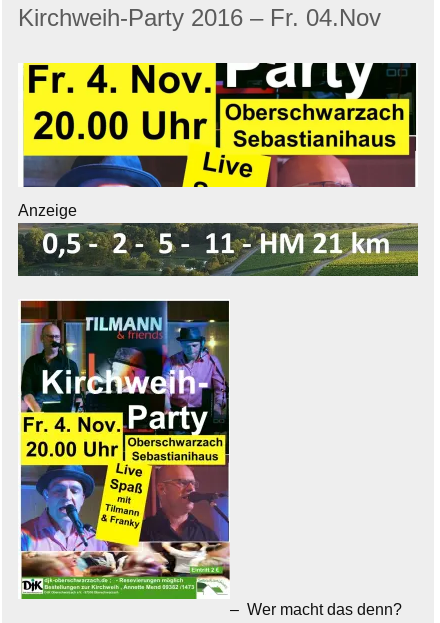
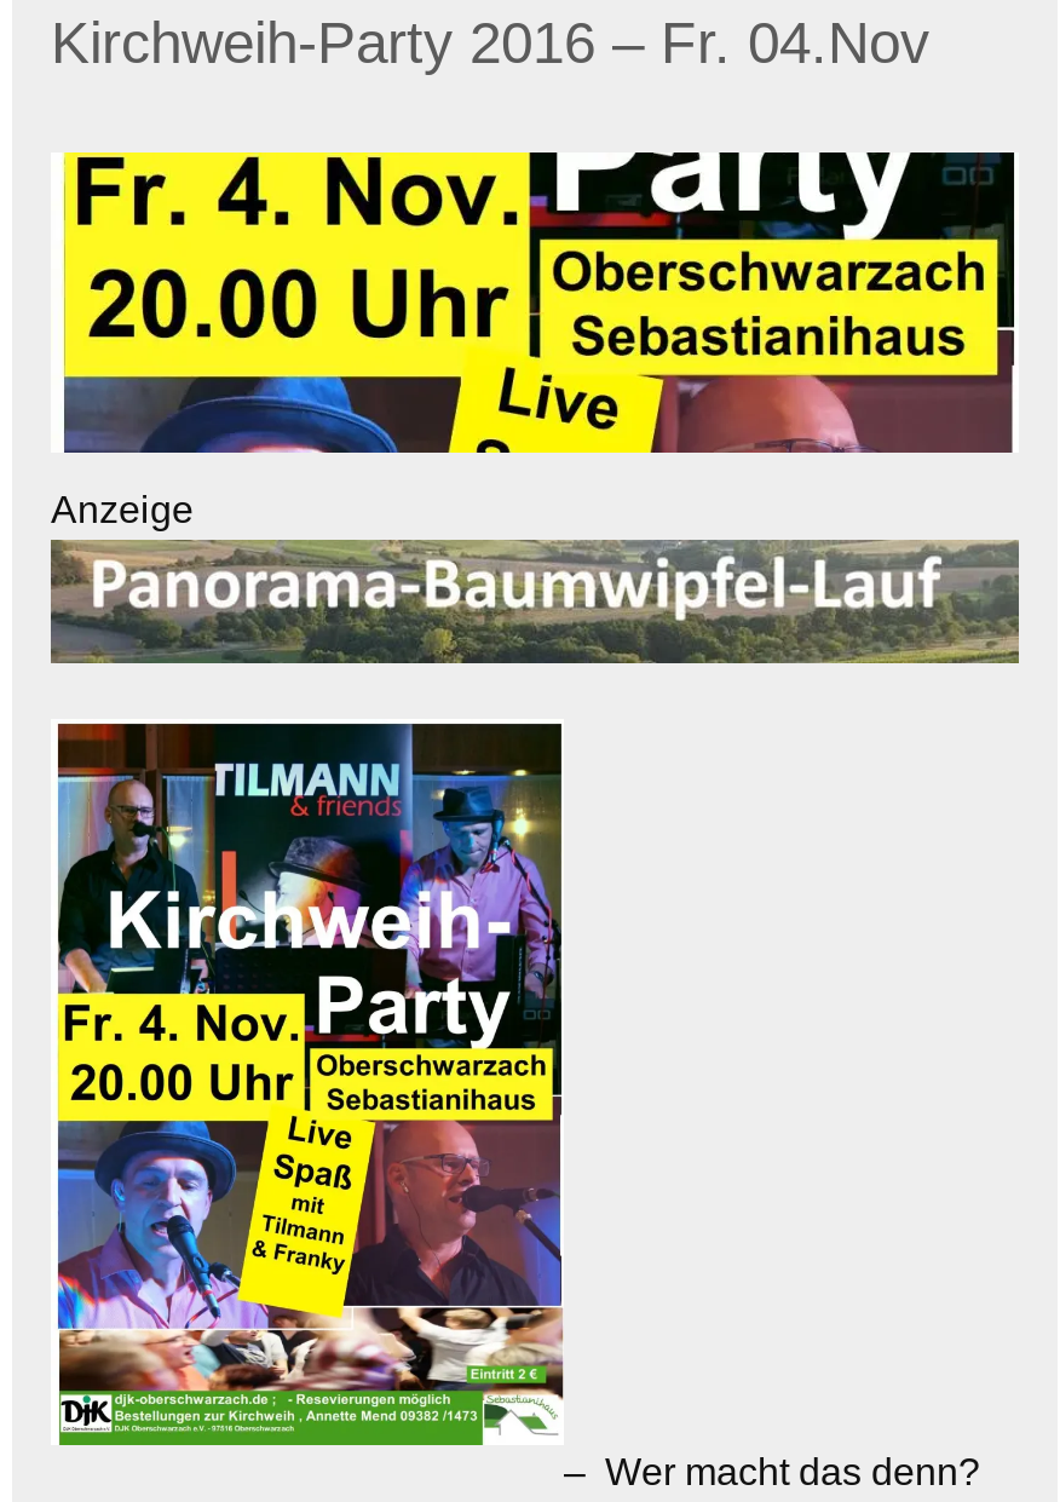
- [image]
+ [image]
